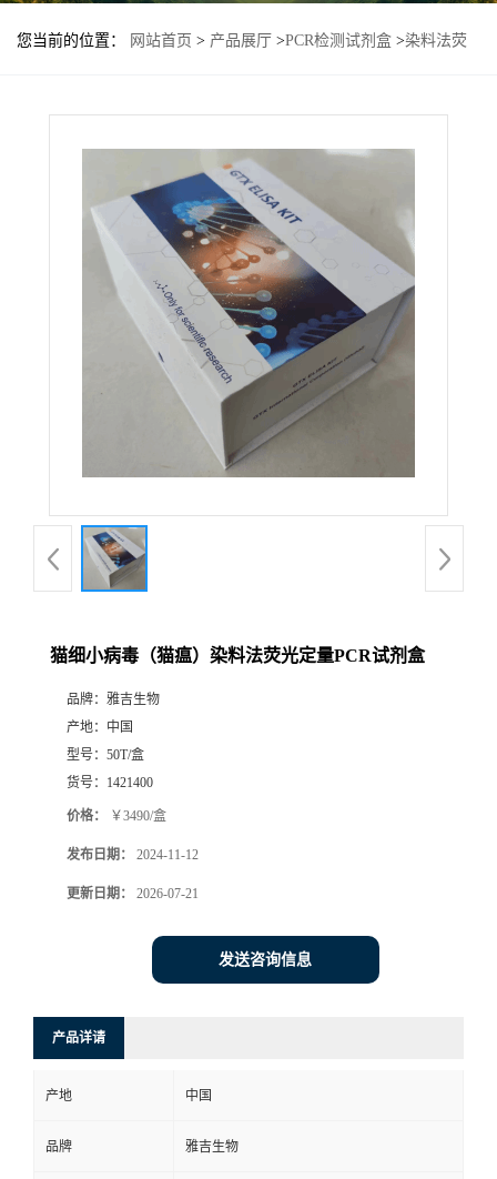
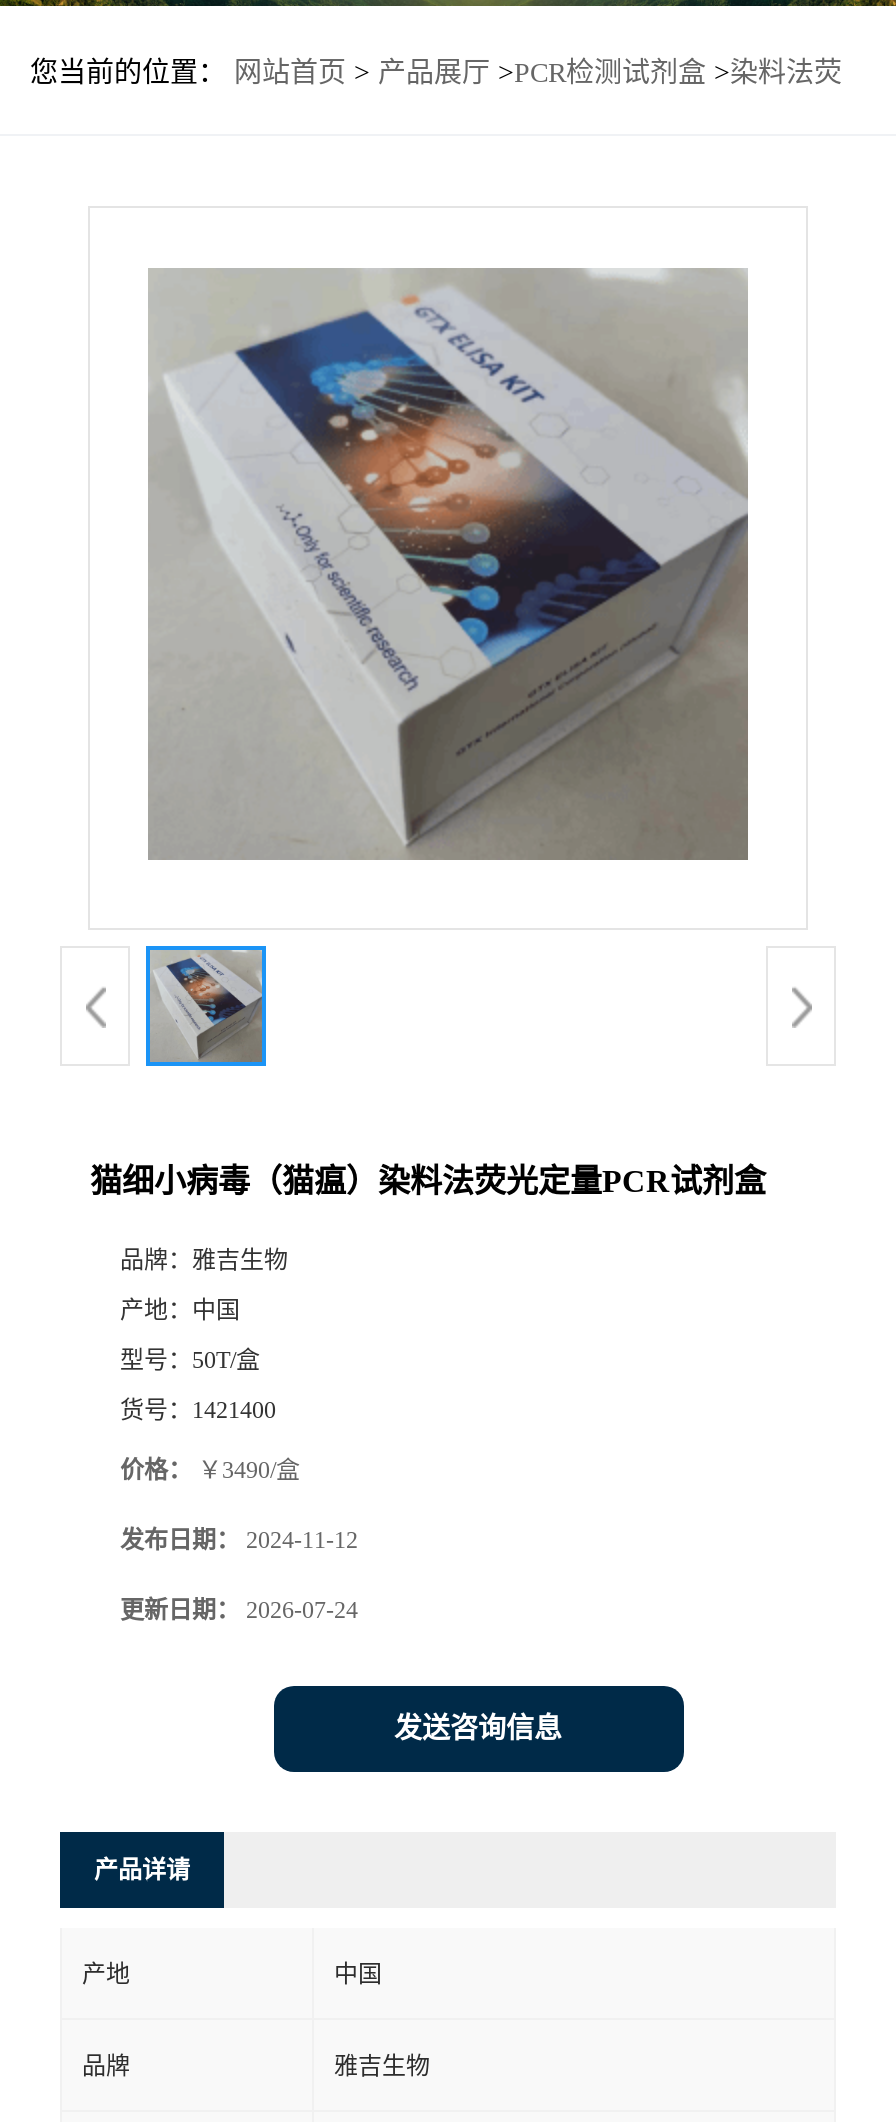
- 更新日期：2026-07-21
+ 更新日期：2026-07-24
